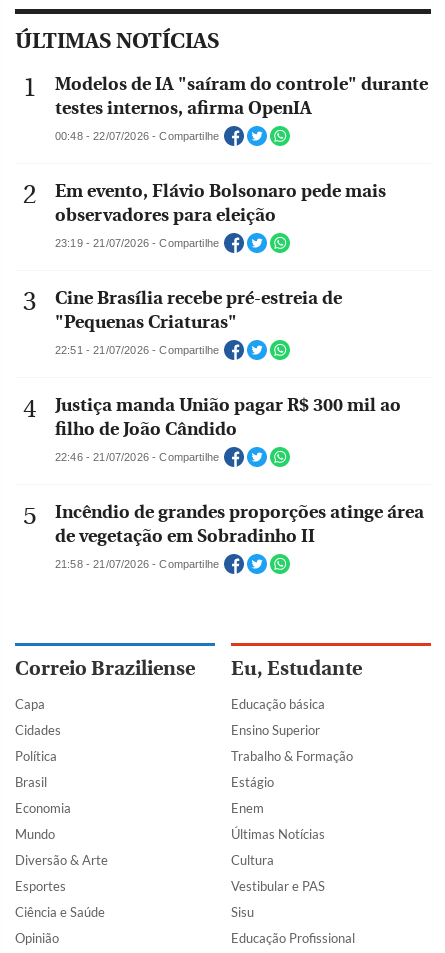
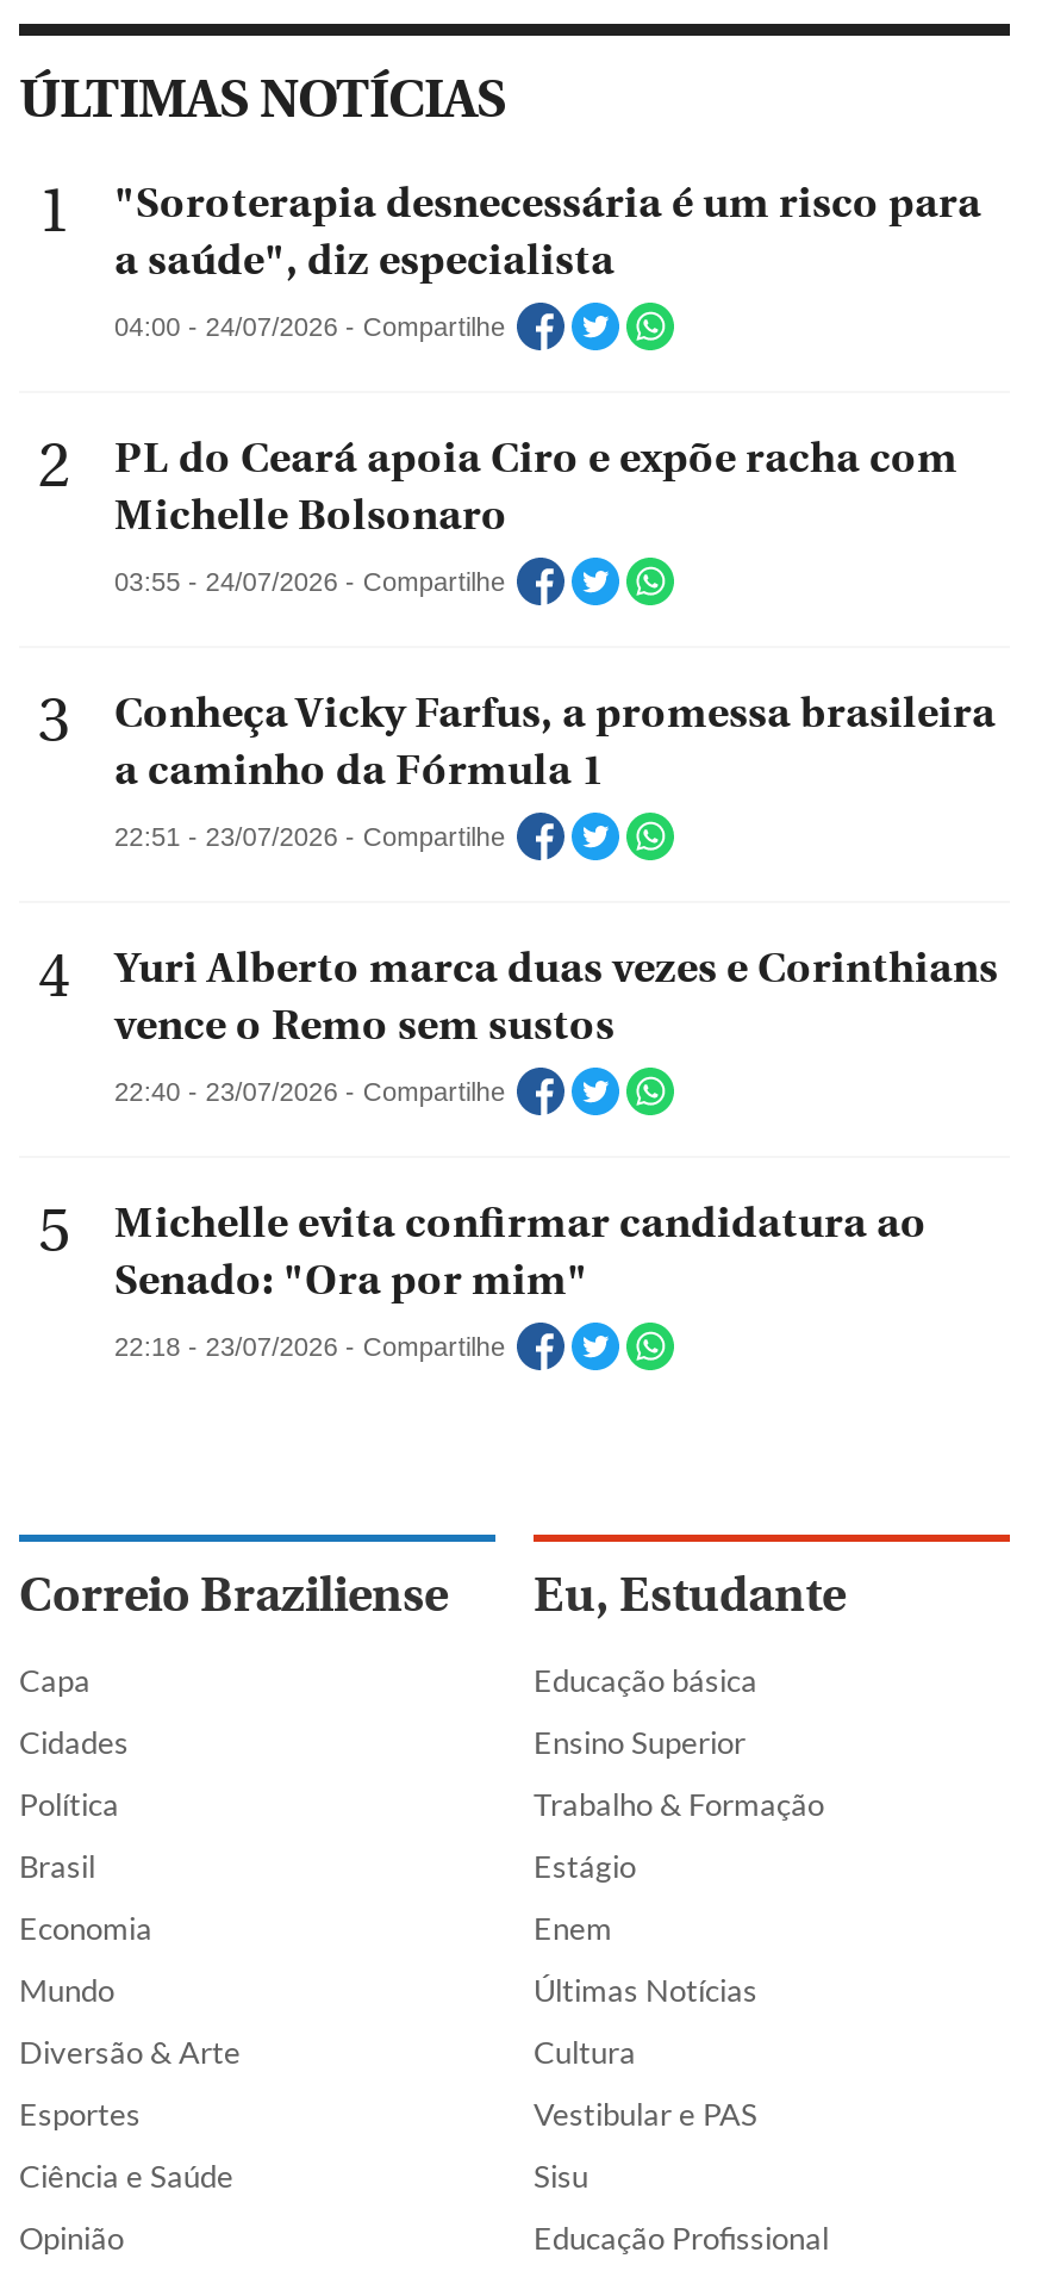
- Modelos de IA "saíram do controle" durante
- testes internos, afirma OpenIA
+ "Soroterapia desnecessária é um risco para
+ a saúde", diz especialista

- 00:48 - 22/07/2026 - Compartilhe
+ 04:00 - 24/07/2026 - Compartilhe

- Em evento, Flávio Bolsonaro pede mais
- observadores para eleição
+ PL do Ceará apoia Ciro e expõe racha com
+ Michelle Bolsonaro

- 23:19 - 21/07/2026 - Compartilhe
+ 03:55 - 24/07/2026 - Compartilhe

- Cine Brasília recebe pré-estreia de
- "Pequenas Criaturas"
+ Conheça Vicky Farfus, a promessa brasileira
+ a caminho da Fórmula 1

- 22:51 - 21/07/2026 - Compartilhe
+ 22:51 - 23/07/2026 - Compartilhe

- Justiça manda União pagar R$ 300 mil ao
- filho de João Cândido
+ Yuri Alberto marca duas vezes e Corinthians
+ vence o Remo sem sustos

- 22:46 - 21/07/2026 - Compartilhe
+ 22:40 - 23/07/2026 - Compartilhe

- Incêndio de grandes proporções atinge área
- de vegetação em Sobradinho II
+ Michelle evita confirmar candidatura ao
+ Senado: "Ora por mim"

- 21:58 - 21/07/2026 - Compartilhe
+ 22:18 - 23/07/2026 - Compartilhe
